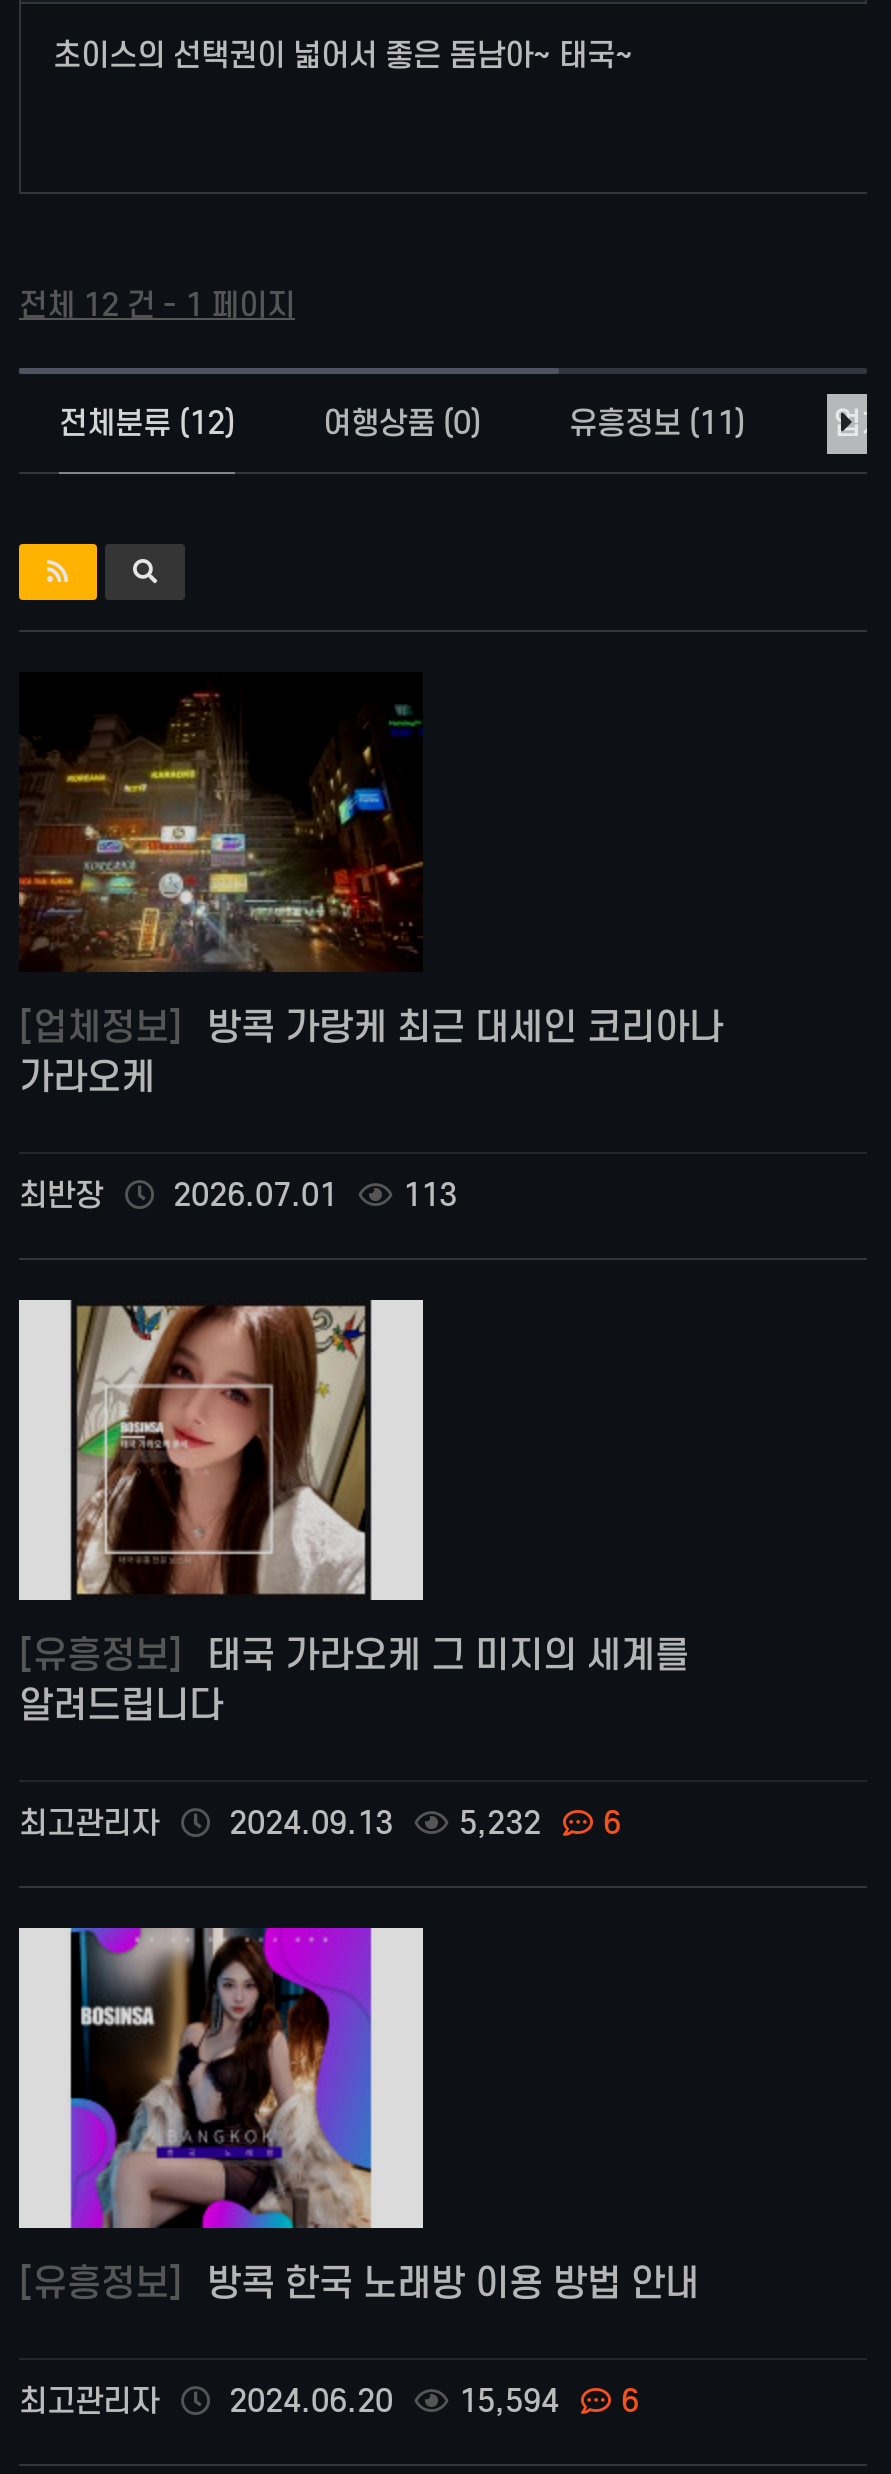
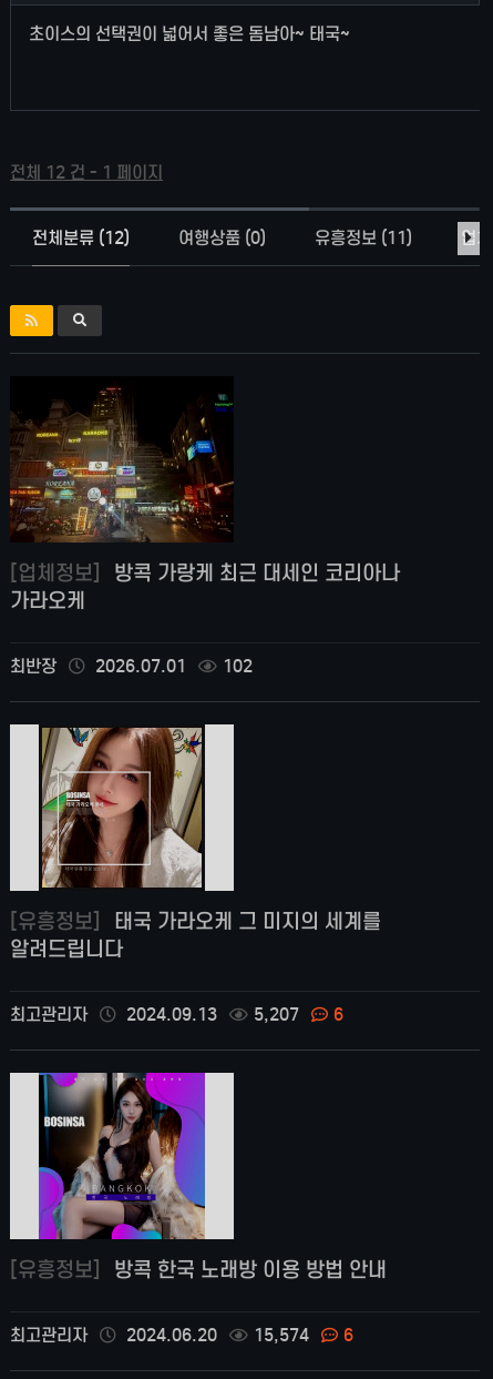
- 최반장 2026.07.01 113
+ 최반장 2026.07.01 102

- 최고관리자 2024.09.13 5,232 6
+ 최고관리자 2024.09.13 5,207 6

- 최고관리자 2024.06.20 15,594 6
+ 최고관리자 2024.06.20 15,574 6
